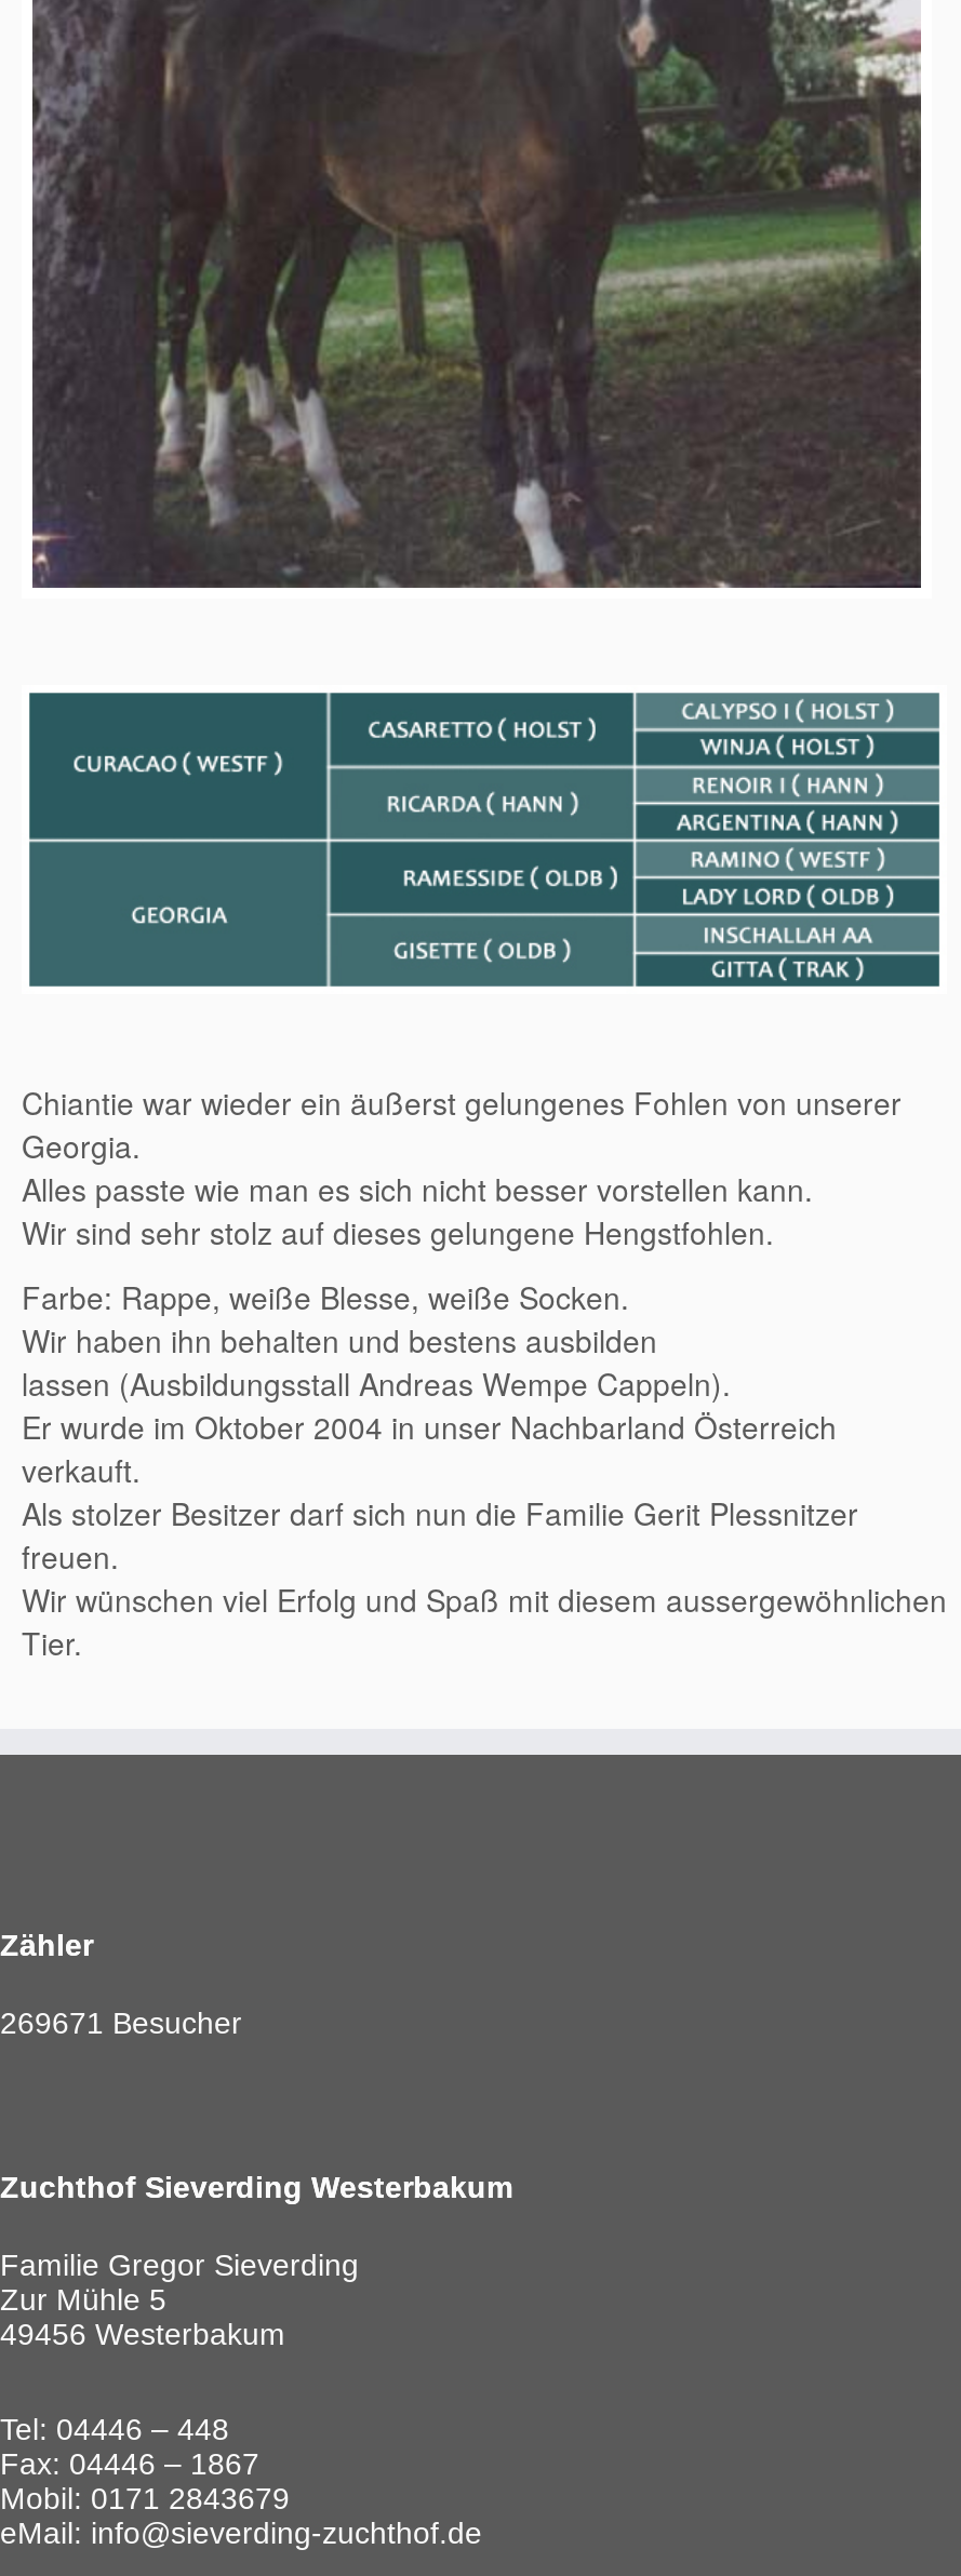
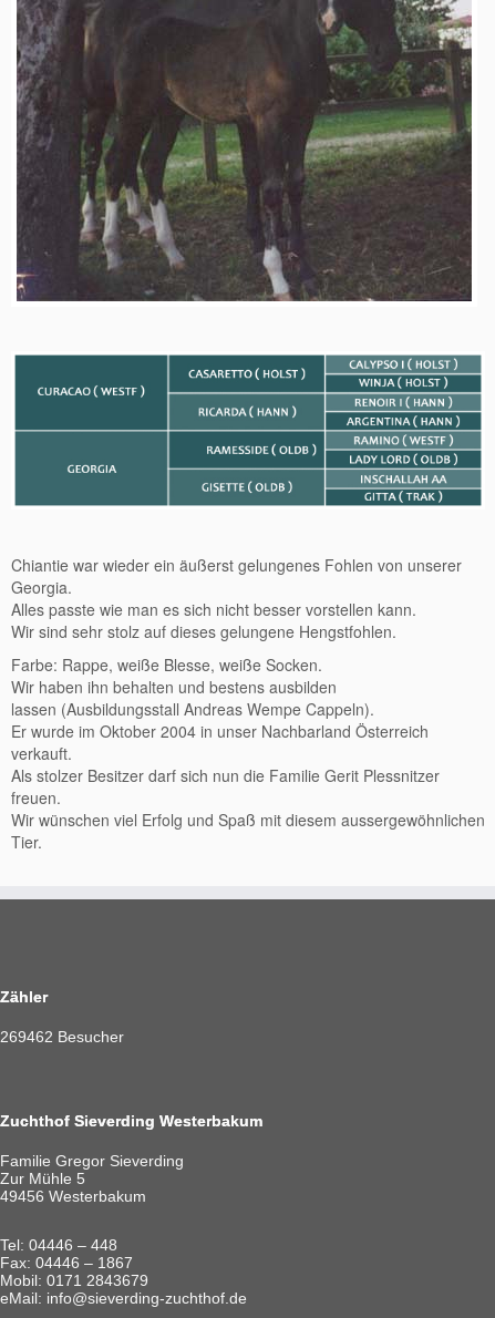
- 269671 Besucher
+ 269462 Besucher
